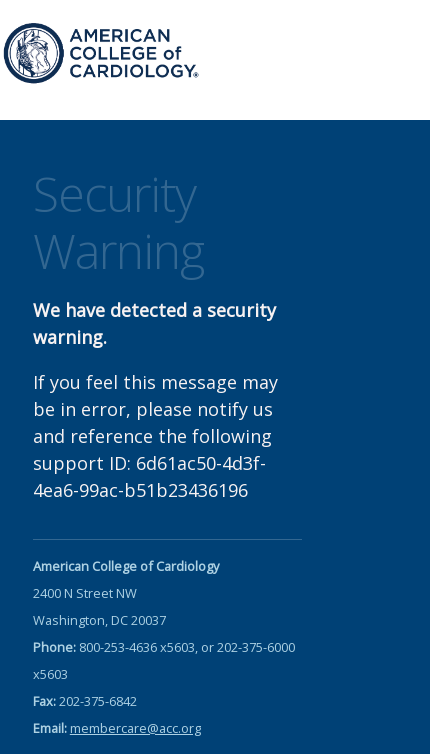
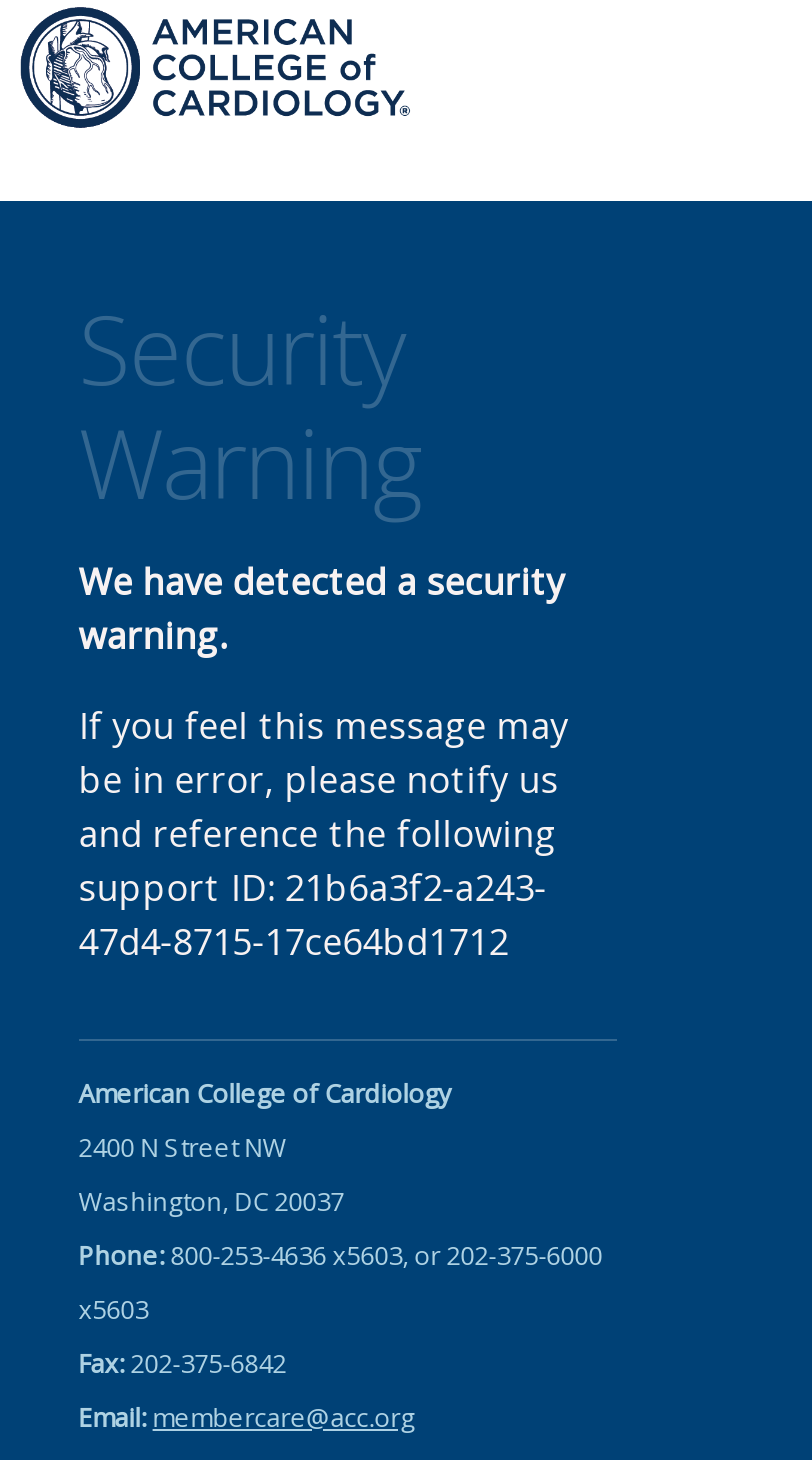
- support ID: 6d61ac50-4d3f-
- 4ea6-99ac-b51b23436196
+ support ID: 21b6a3f2-a243-
+ 47d4-8715-17ce64bd1712
